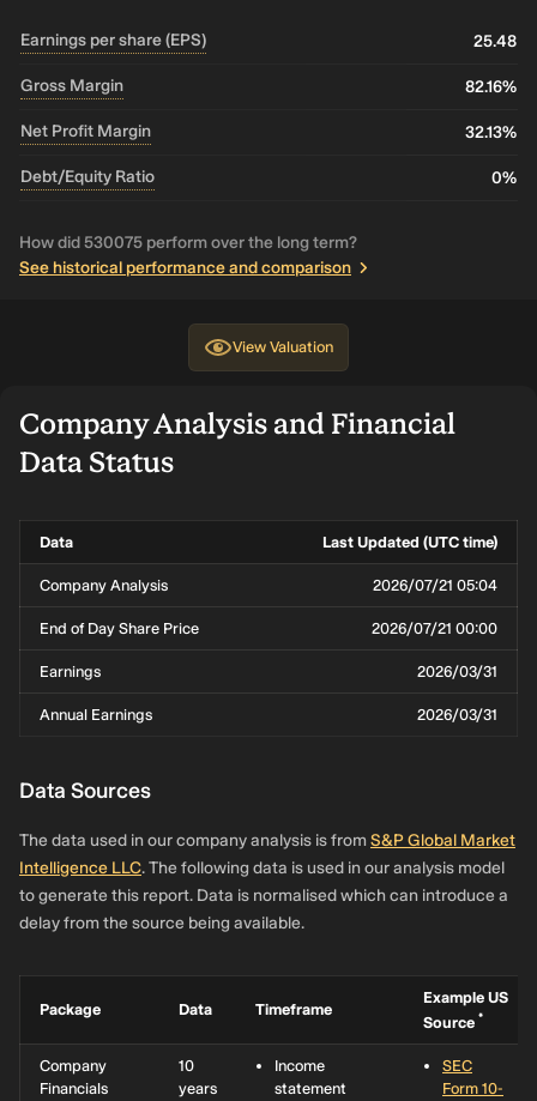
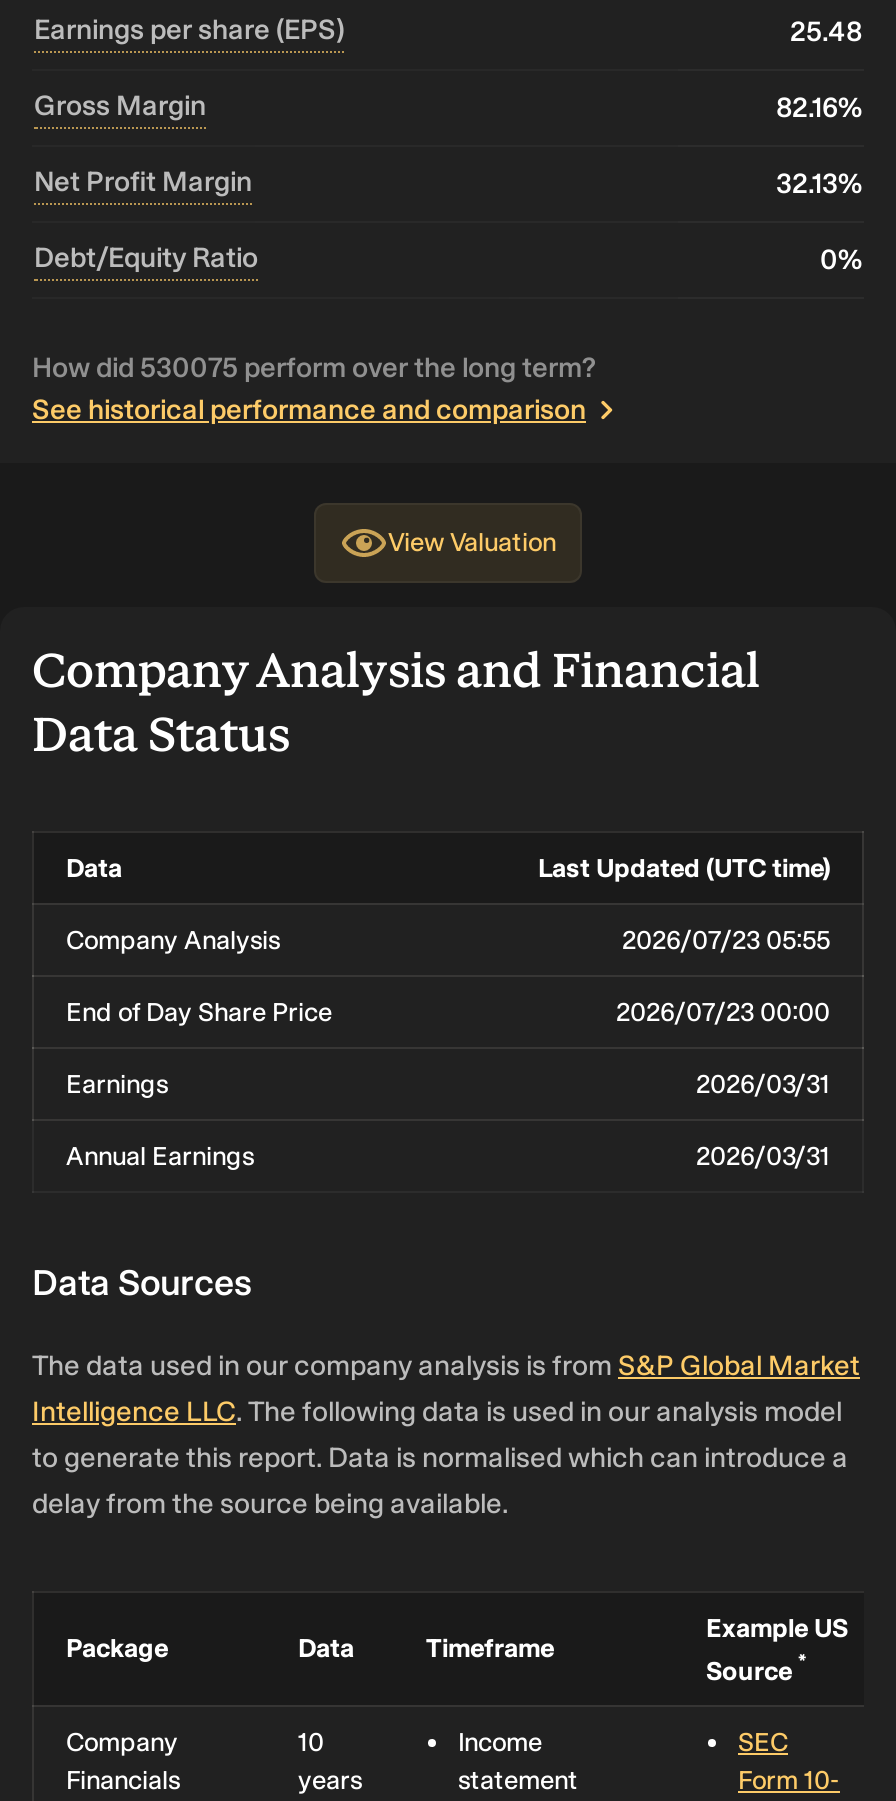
- 2026/07/21 05:04
+ 2026/07/23 05:55

- 2026/07/21 00:00
+ 2026/07/23 00:00
